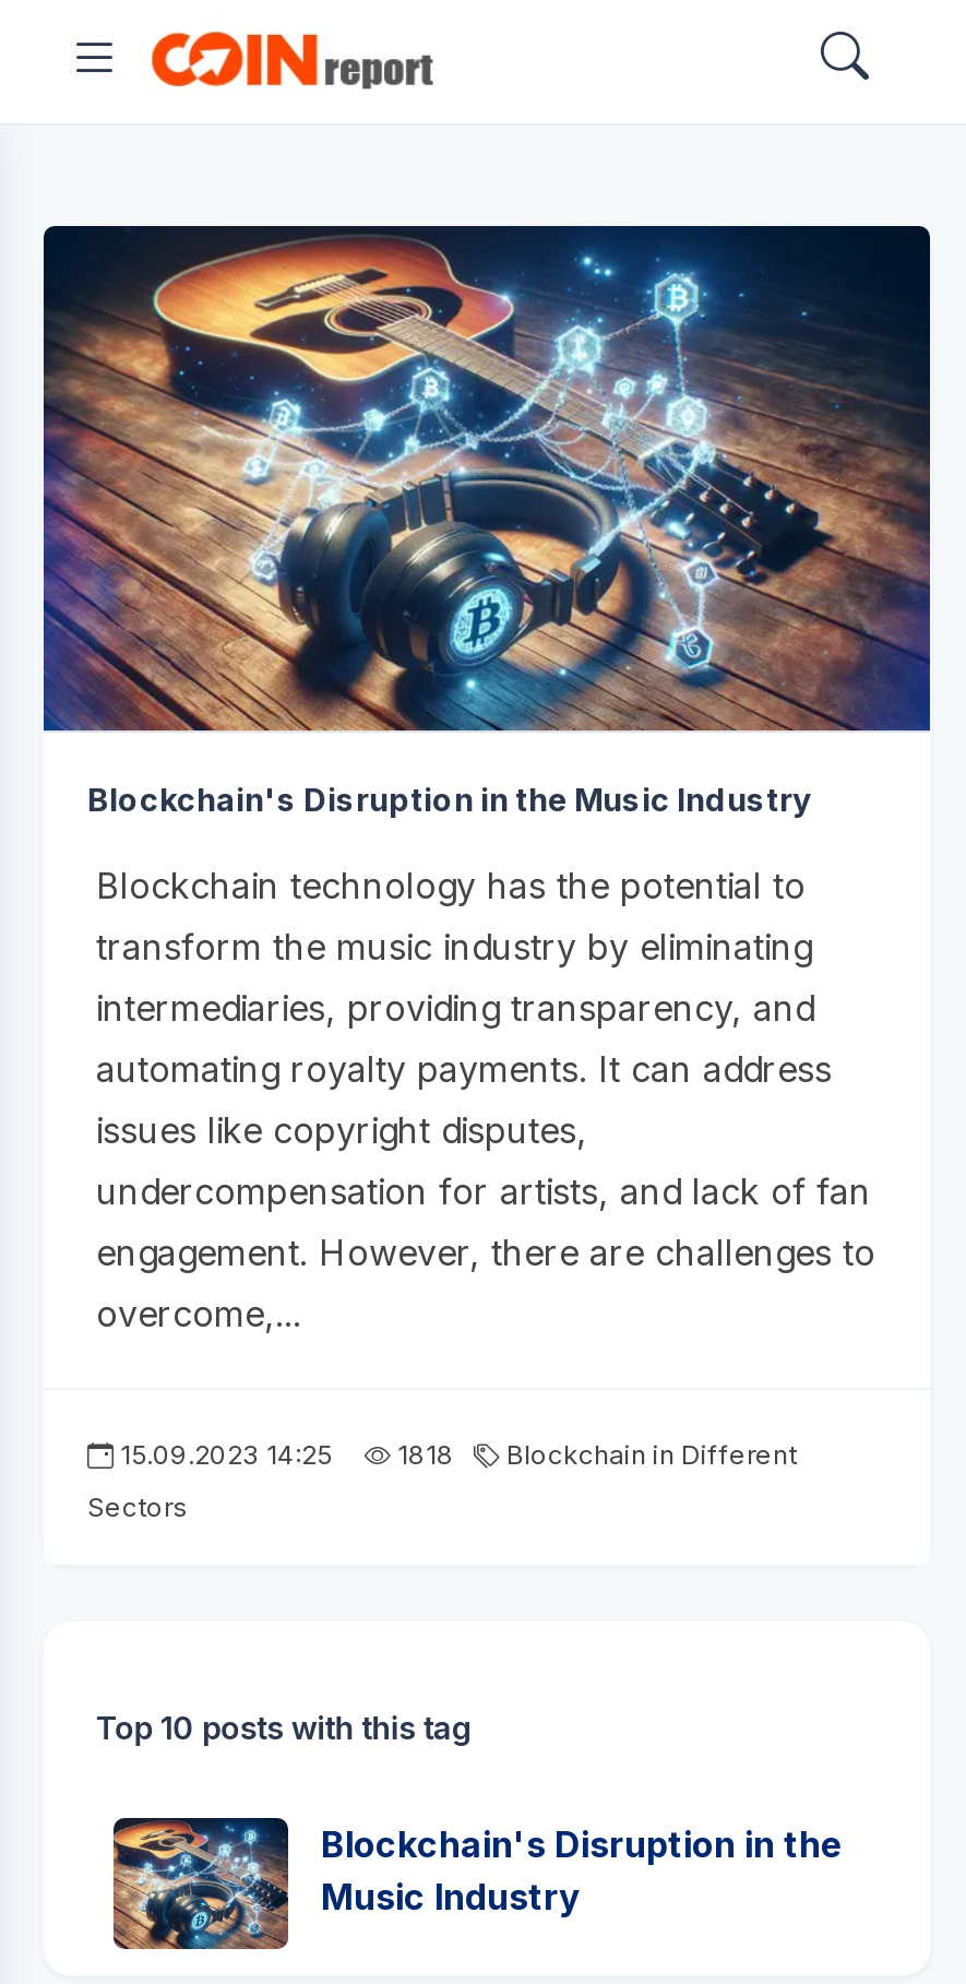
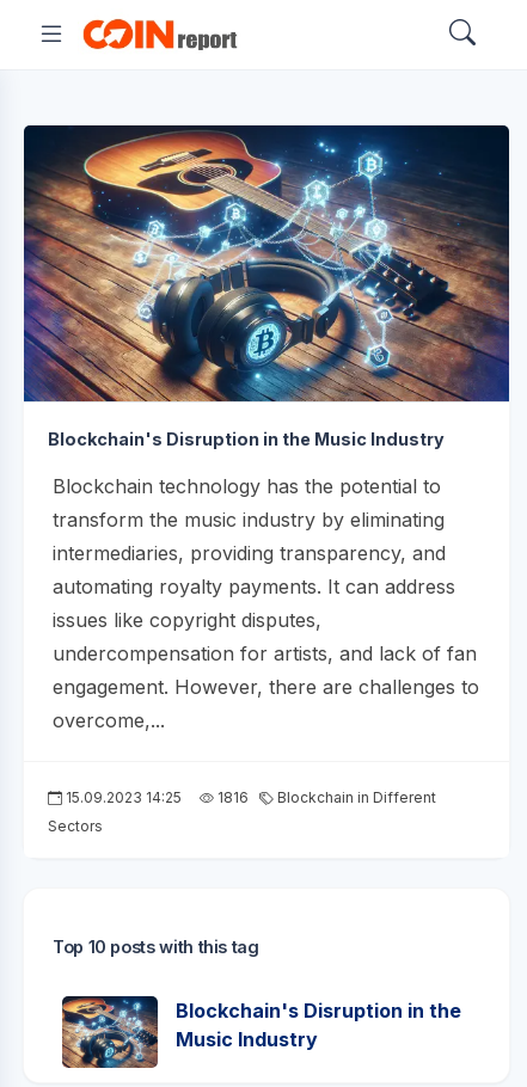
- 15.09.2023 14:25 1818 Blockchain in Different
+ 15.09.2023 14:25 1816 Blockchain in Different
